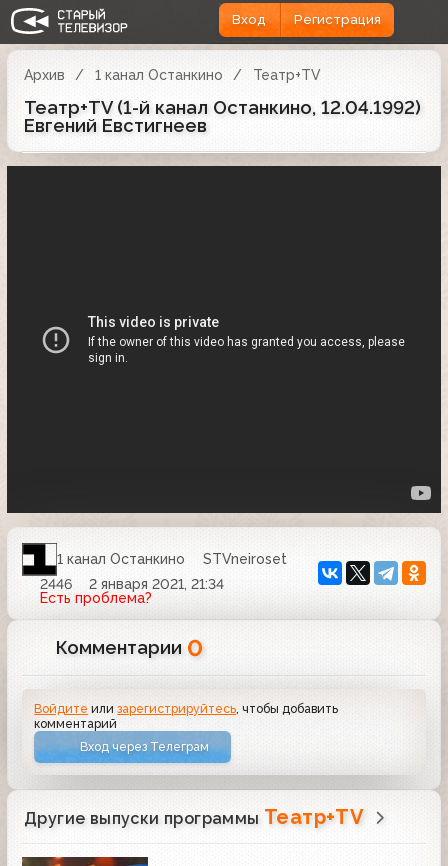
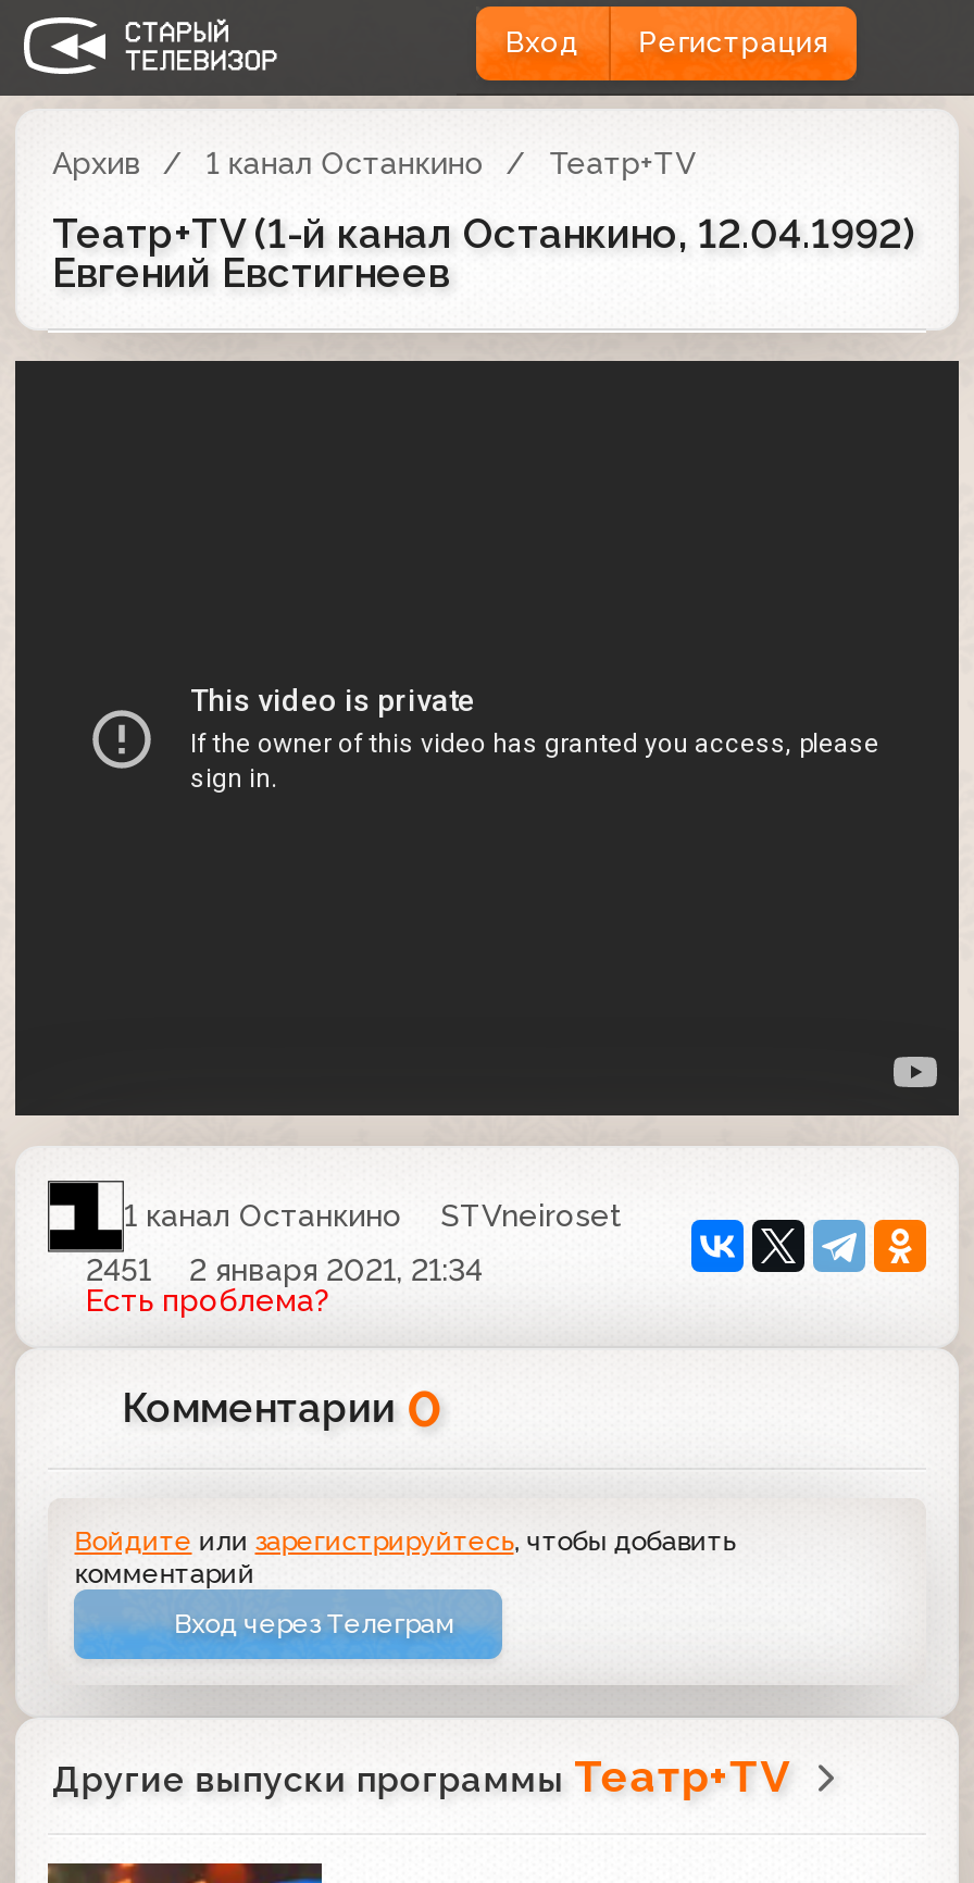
- 2446 2 января 2021, 21:34
+ 2451 2 января 2021, 21:34
